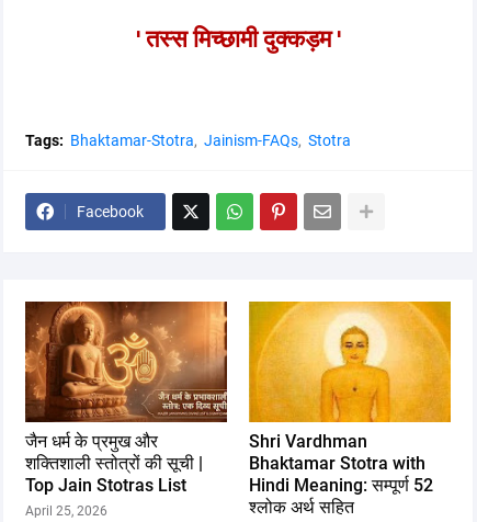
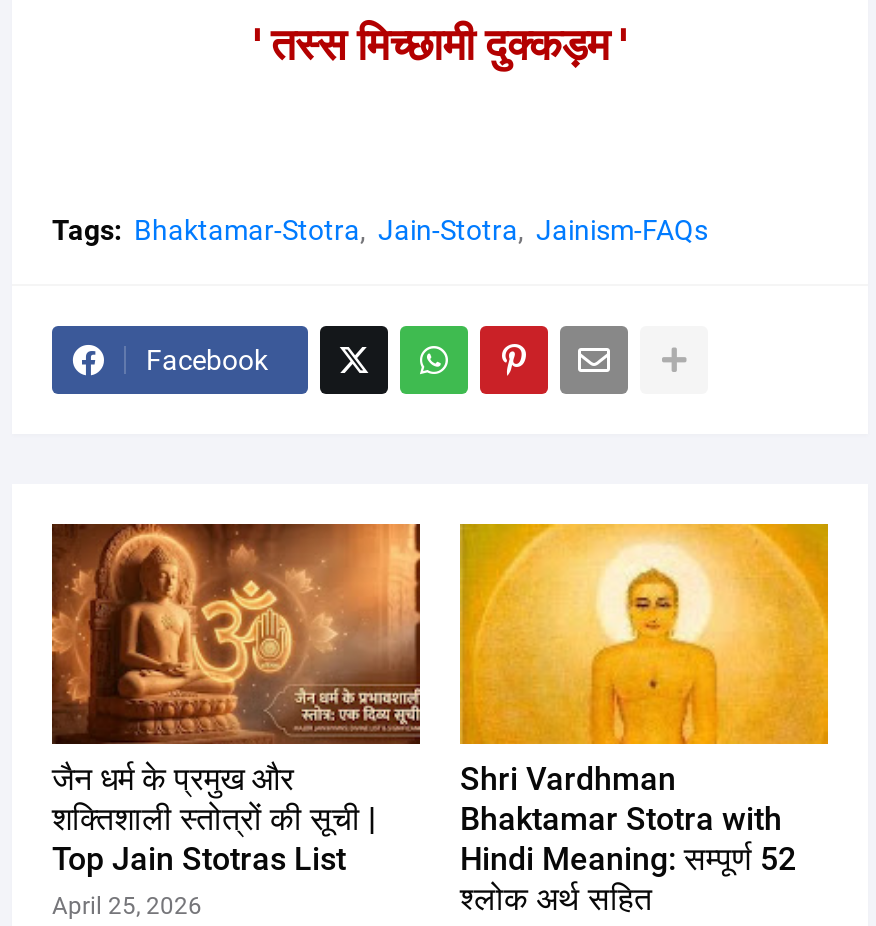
- Tags: Bhaktamar-Stotra Jainism-FAQs Stotra
+ Tags: Bhaktamar-Stotra Jain-Stotra Jainism-FAQs
